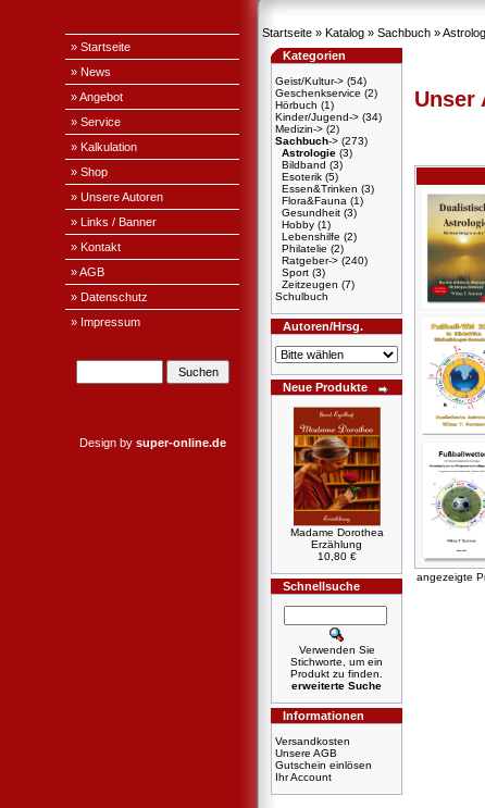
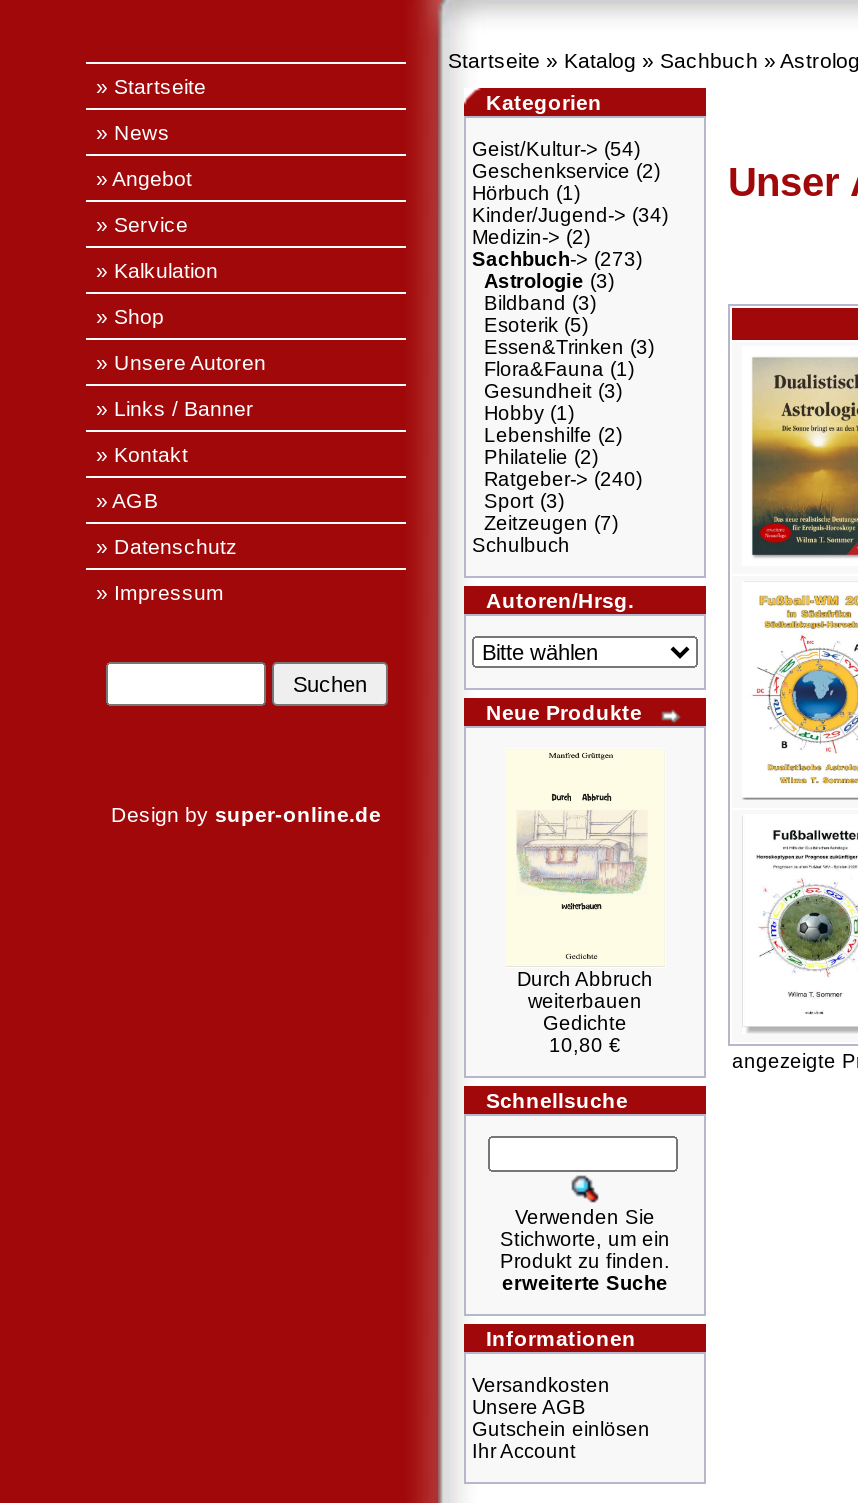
- [image]
- Madame Dorothea
- Erzählung
+ [image]
+ Durch Abbruch
+ weiterbauen
+ Gedichte
